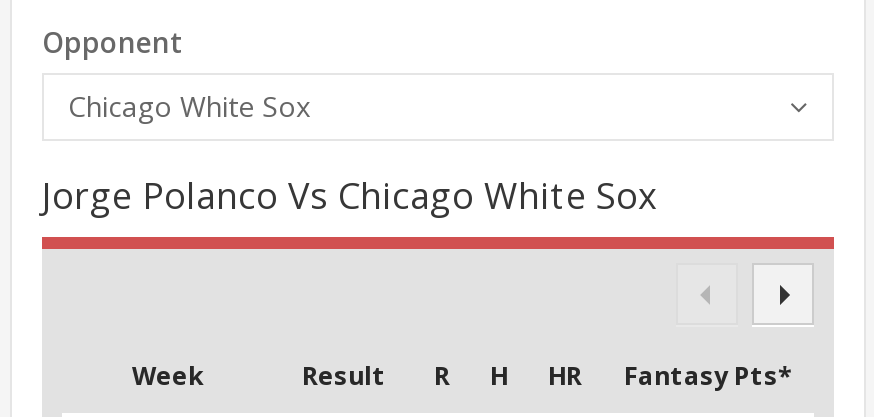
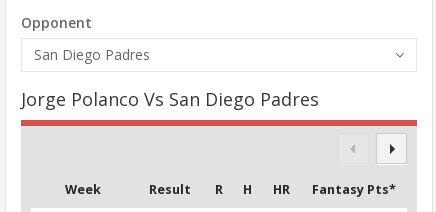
- Chicago White Sox
+ San Diego Padres

- Jorge Polanco Vs Chicago White Sox
+ Jorge Polanco Vs San Diego Padres
